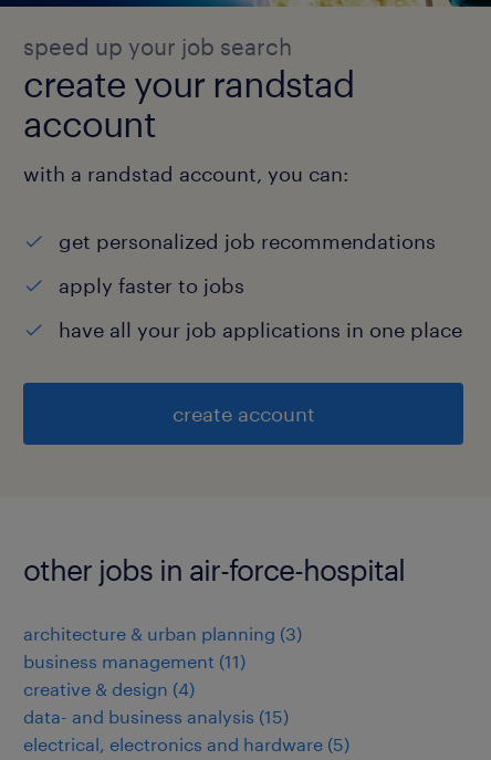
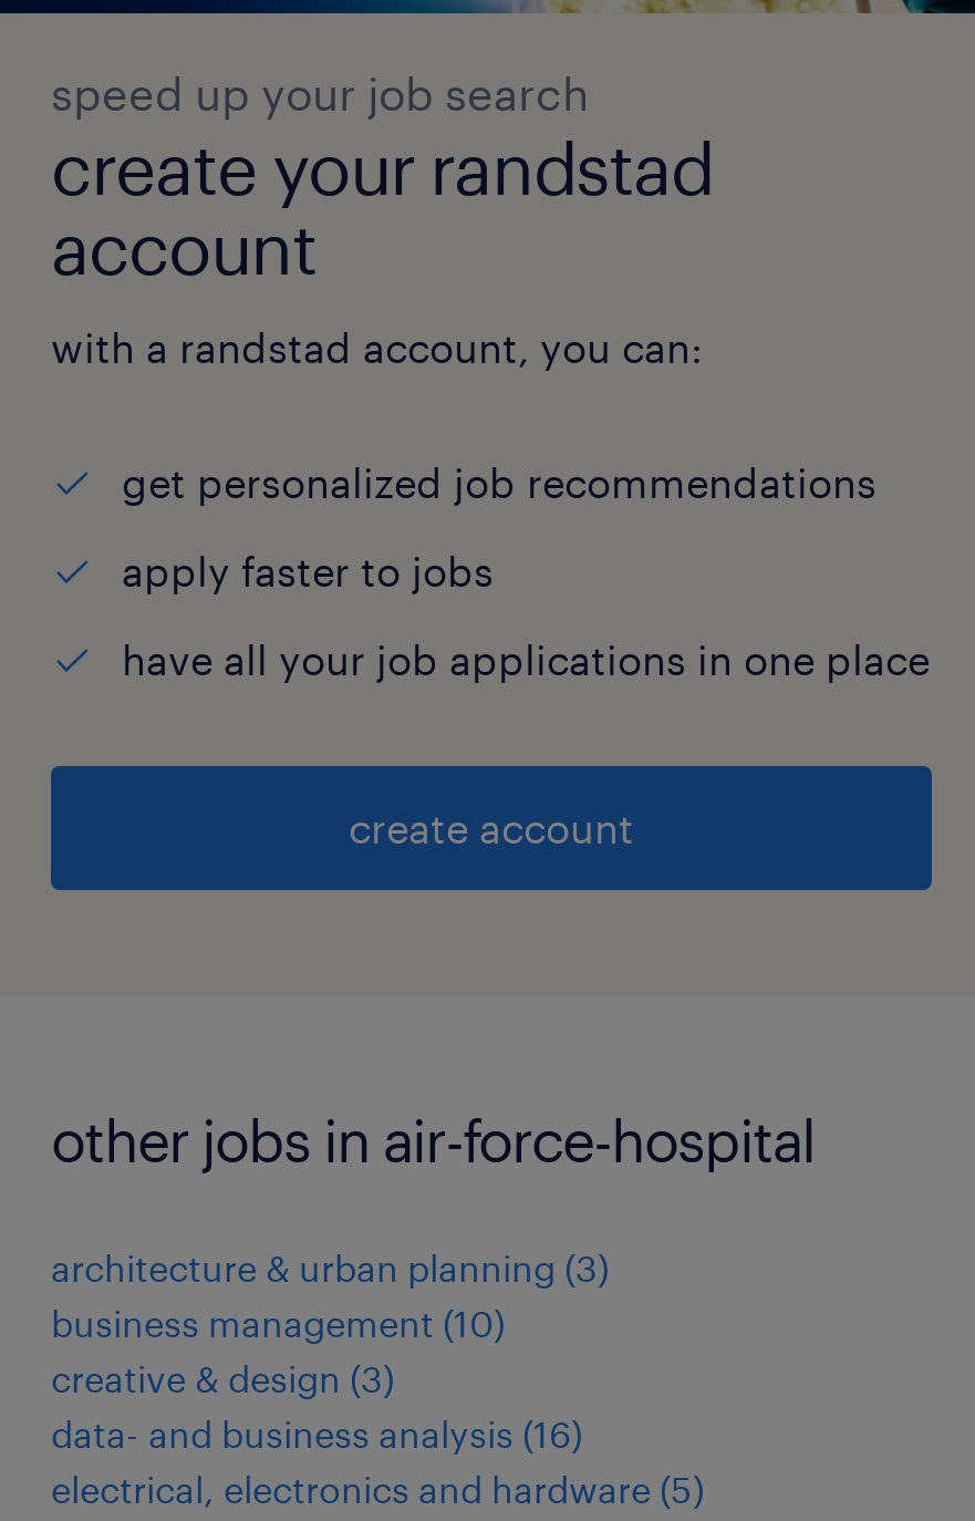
- business management (11)
+ business management (10)

- creative & design (4)
+ creative & design (3)

- data- and business analysis (15)
+ data- and business analysis (16)
